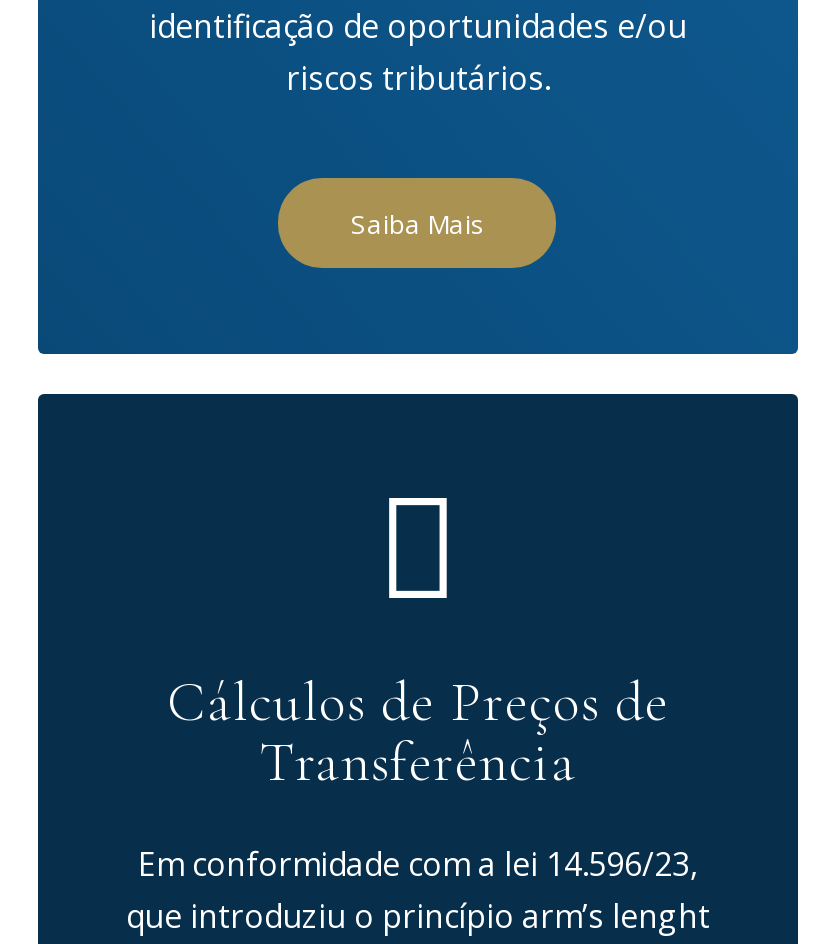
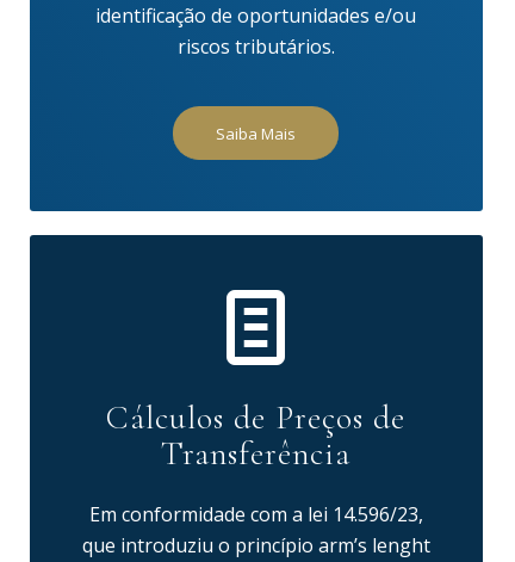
- [image]
+ [image]
